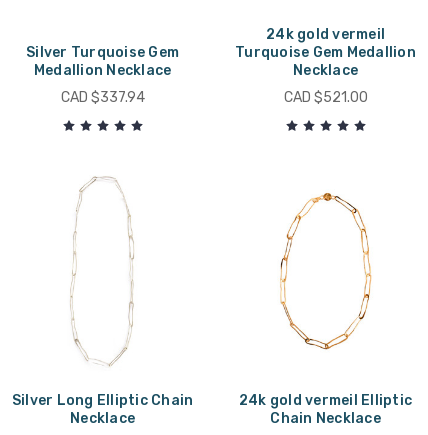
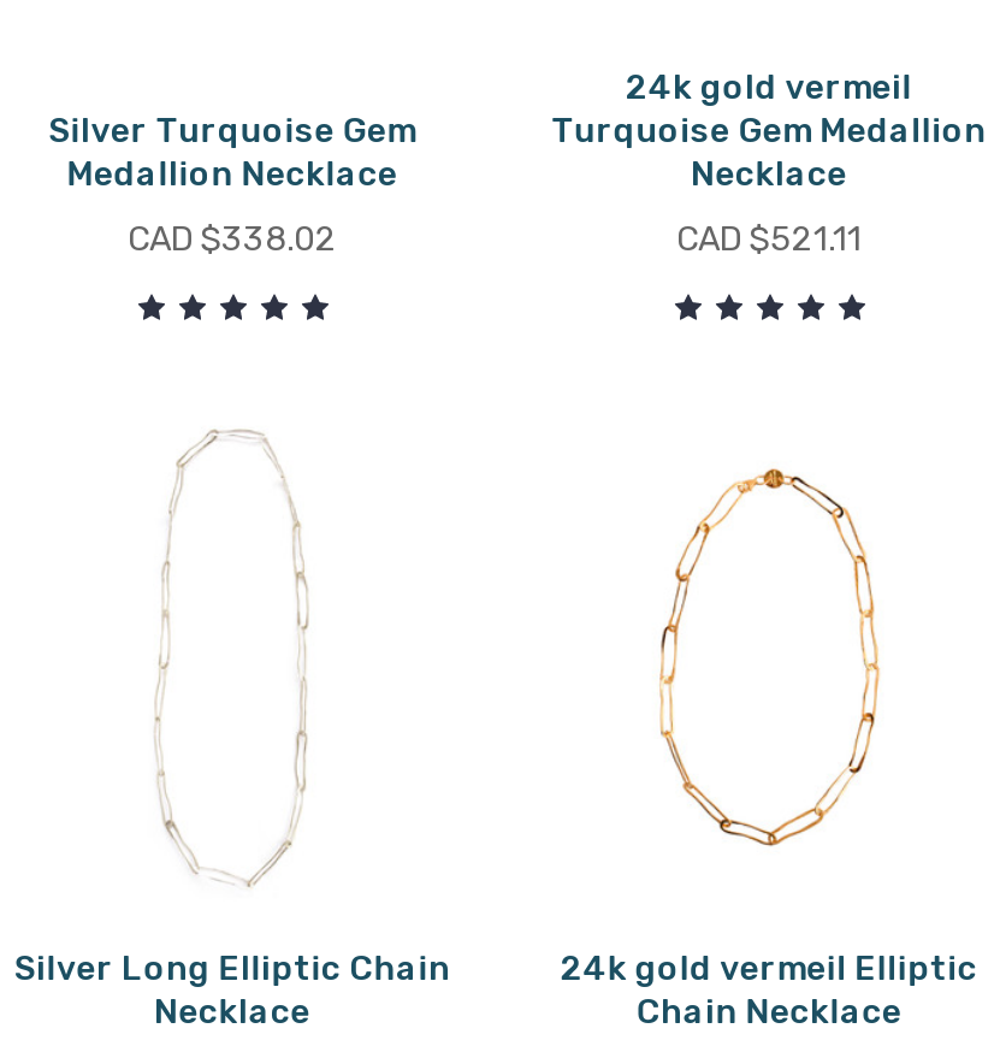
- CAD $337.94
+ CAD $338.02

- CAD $521.00
+ CAD $521.11
